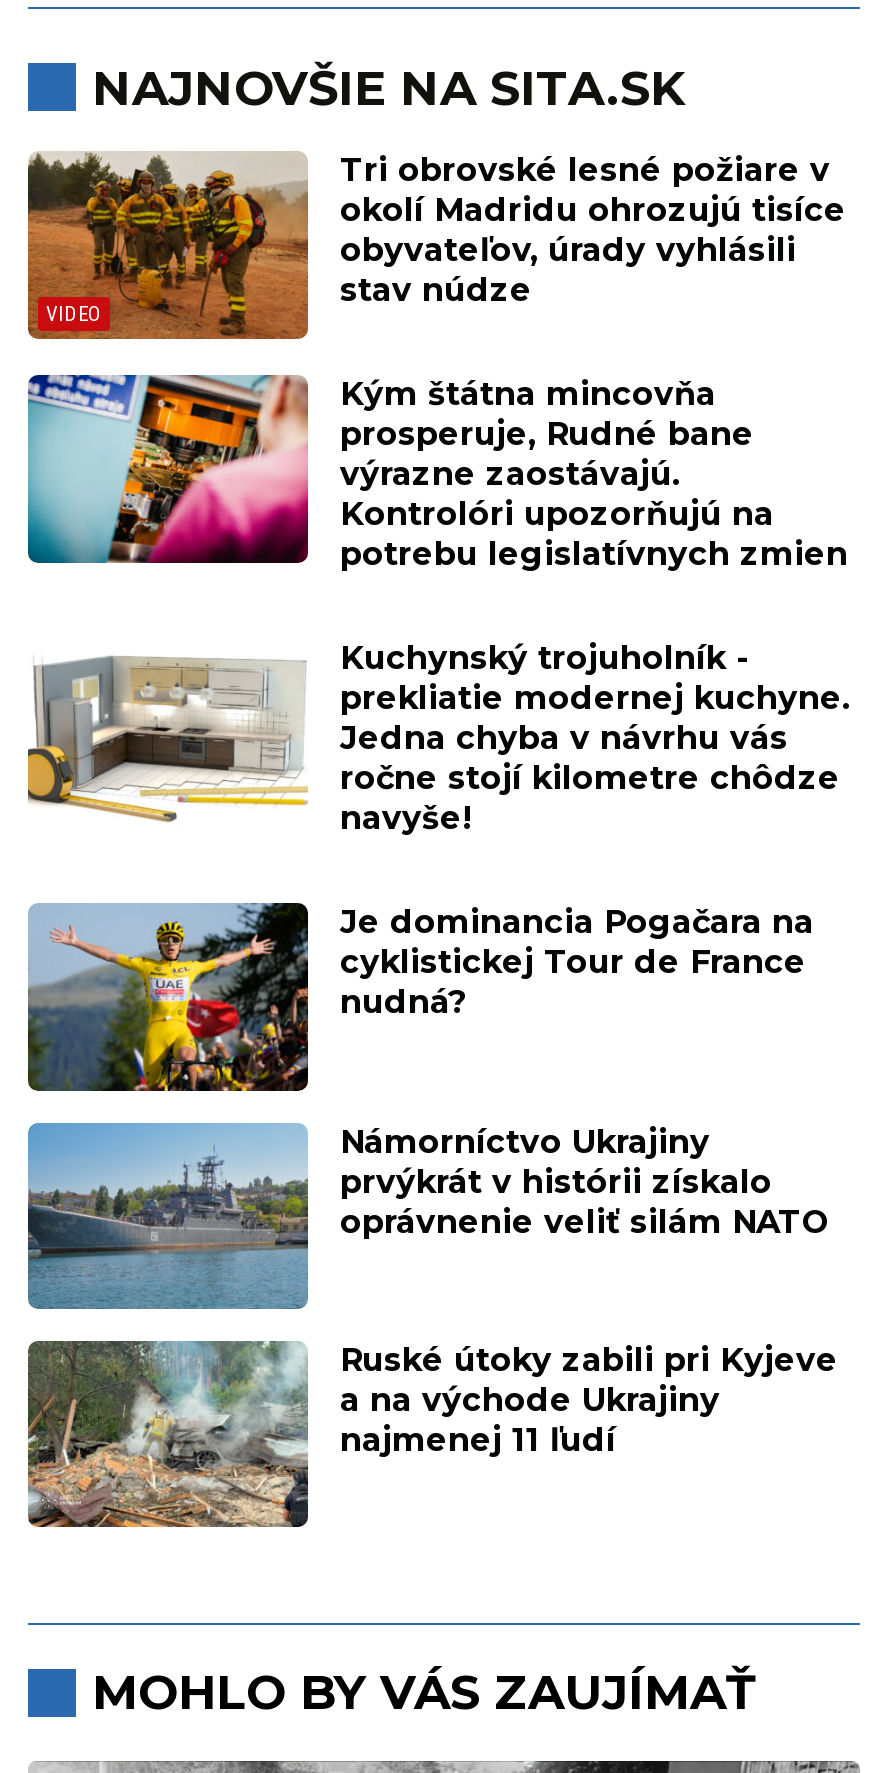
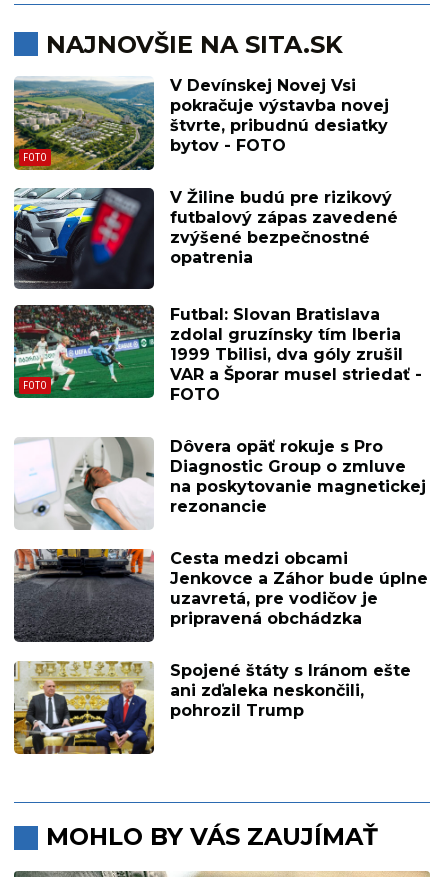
- [image]
- Tri obrovské lesné požiare v
- okolí Madridu ohrozujú tisíce
- obyvateľov, úrady vyhlásili
- stav núdze
+ [image]
+ V Devínskej Novej Vsi
+ pokračuje výstavba novej
+ štvrte, pribudnú desiatky
+ bytov - FOTO

- [image]
- Kým štátna mincovňa
- prosperuje, Rudné bane
- výrazne zaostávajú.
- Kontrolóri upozorňujú na
- potrebu legislatívnych zmien
+ [image]
+ V Žiline budú pre rizikový
+ futbalový zápas zavedené
+ zvýšené bezpečnostné
+ opatrenia

- [image]
- Kuchynský trojuholník -
- prekliatie modernej kuchyne.
- Jedna chyba v návrhu vás
- ročne stojí kilometre chôdze
- navyše!
+ [image]
+ Futbal: Slovan Bratislava
+ zdolal gruzínsky tím Iberia
+ 1999 Tbilisi, dva góly zrušil
+ VAR a Šporar musel striedať -
+ FOTO

- [image]
- Je dominancia Pogačara na
- cyklistickej Tour de France
- nudná?
+ [image]
+ Dôvera opäť rokuje s Pro
+ Diagnostic Group o zmluve
+ na poskytovanie magnetickej
+ rezonancie

- [image]
- Námorníctvo Ukrajiny
- prvýkrát v histórii získalo
- oprávnenie veliť silám NATO
+ [image]
+ Cesta medzi obcami
+ Jenkovce a Záhor bude úplne
+ uzavretá, pre vodičov je
+ pripravená obchádzka

- [image]
- Ruské útoky zabili pri Kyjeve
- a na východe Ukrajiny
- najmenej 11 ľudí
+ [image]
+ Spojené štáty s Iránom ešte
+ ani zďaleka neskončili,
+ pohrozil Trump
